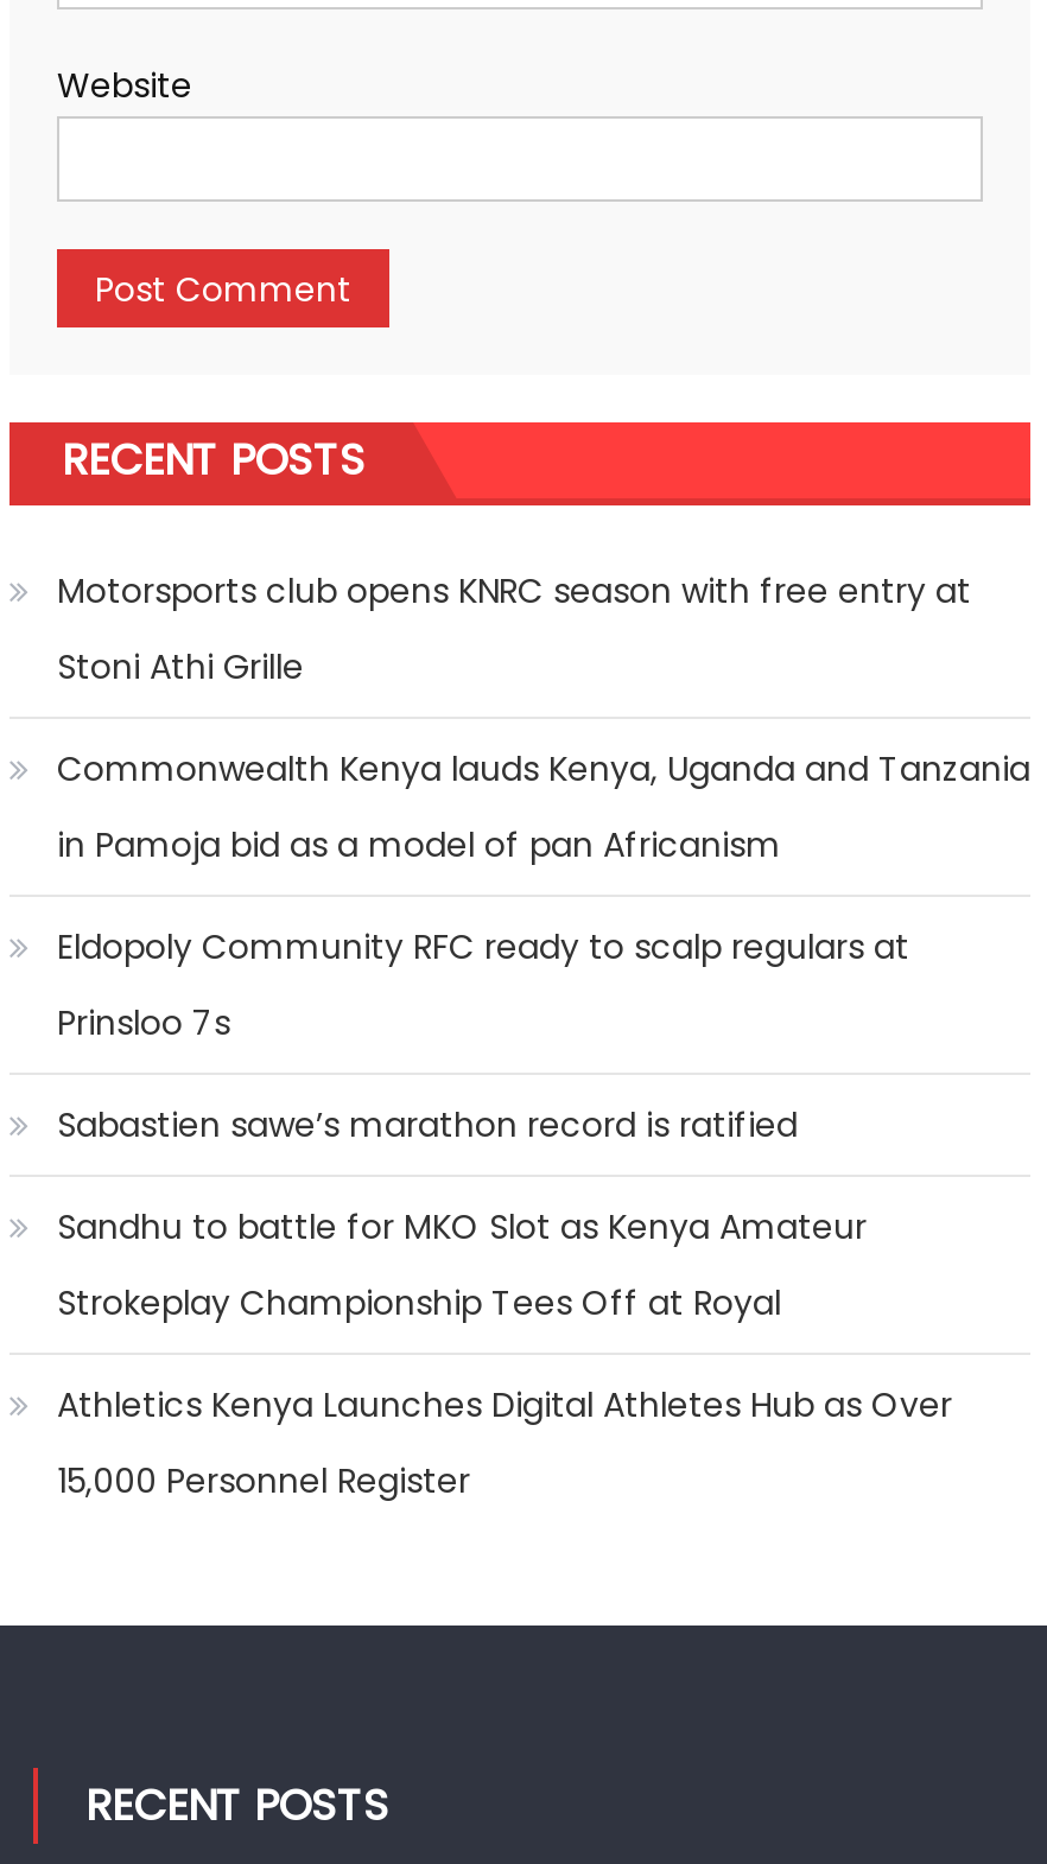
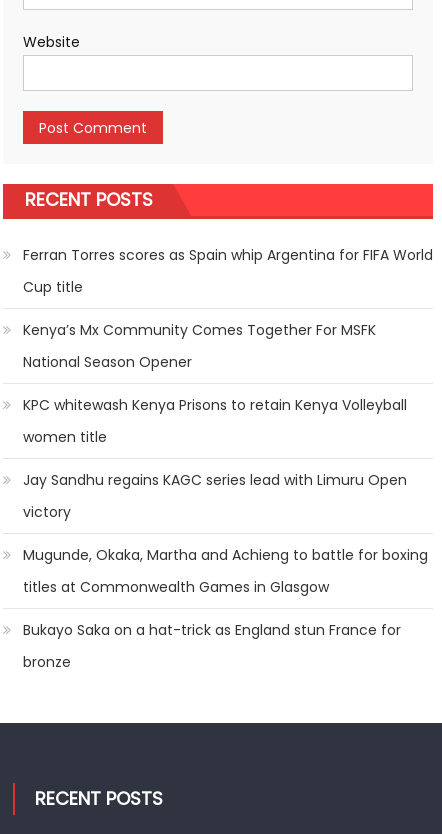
- Motorsports club opens KNRC season with free entry at
- Stoni Athi Grille
- Commonwealth Kenya lauds Kenya, Uganda and Tanzania
- in Pamoja bid as a model of pan Africanism
- Eldopoly Community RFC ready to scalp regulars at
- Prinsloo 7s
- Sabastien sawe’s marathon record is ratified
- Sandhu to battle for MKO Slot as Kenya Amateur
- Strokeplay Championship Tees Off at Royal
- Athletics Kenya Launches Digital Athletes Hub as Over
- 15,000 Personnel Register
+ Ferran Torres scores as Spain whip Argentina for FIFA World
+ Cup title
+ Kenya’s Mx Community Comes Together For MSFK
+ National Season Opener
+ KPC whitewash Kenya Prisons to retain Kenya Volleyball
+ women title
+ Jay Sandhu regains KAGC series lead with Limuru Open
+ victory
+ Mugunde, Okaka, Martha and Achieng to battle for boxing
+ titles at Commonwealth Games in Glasgow
+ Bukayo Saka on a hat-trick as England stun France for
+ bronze
